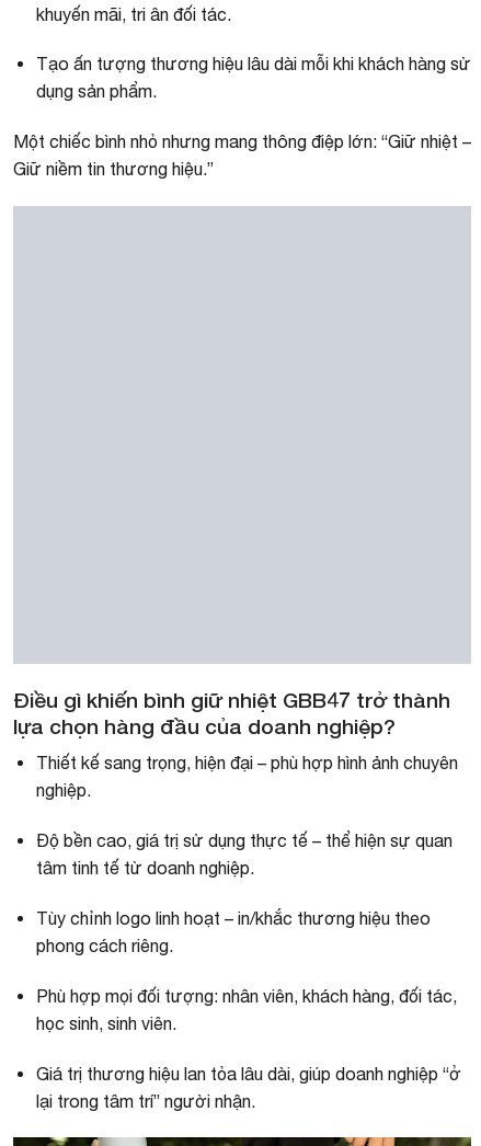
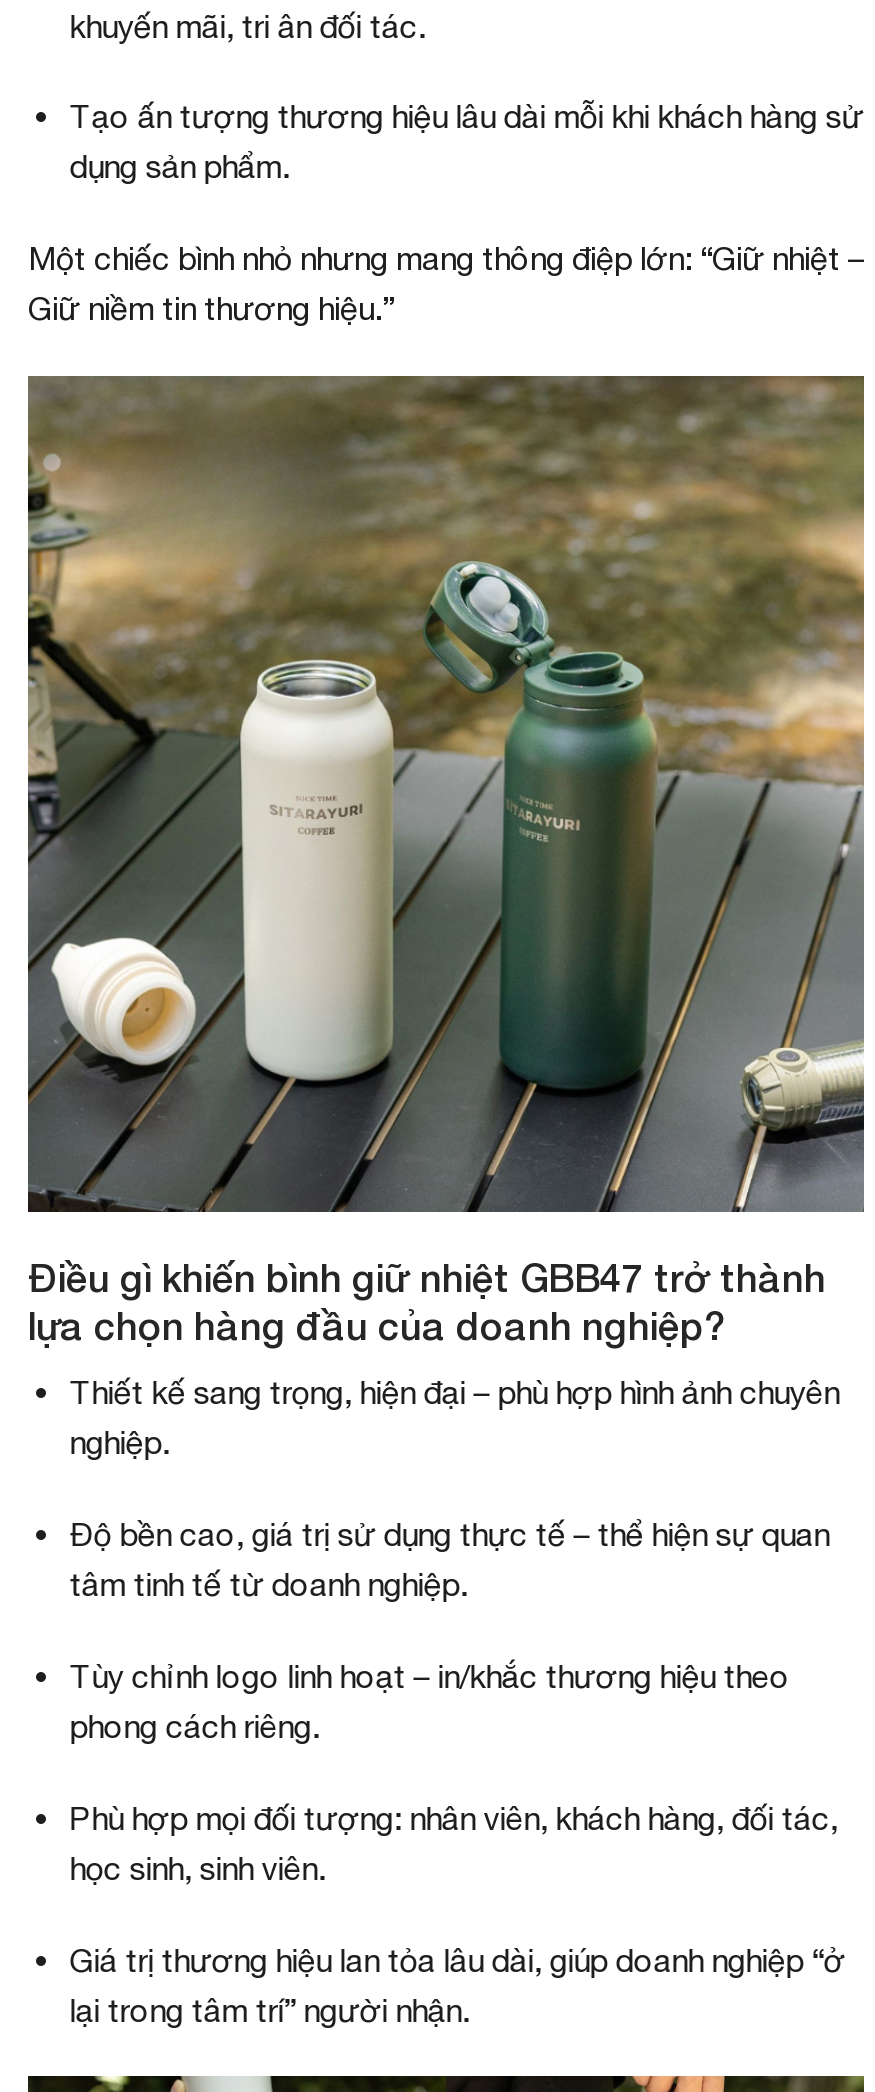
+ [image]
